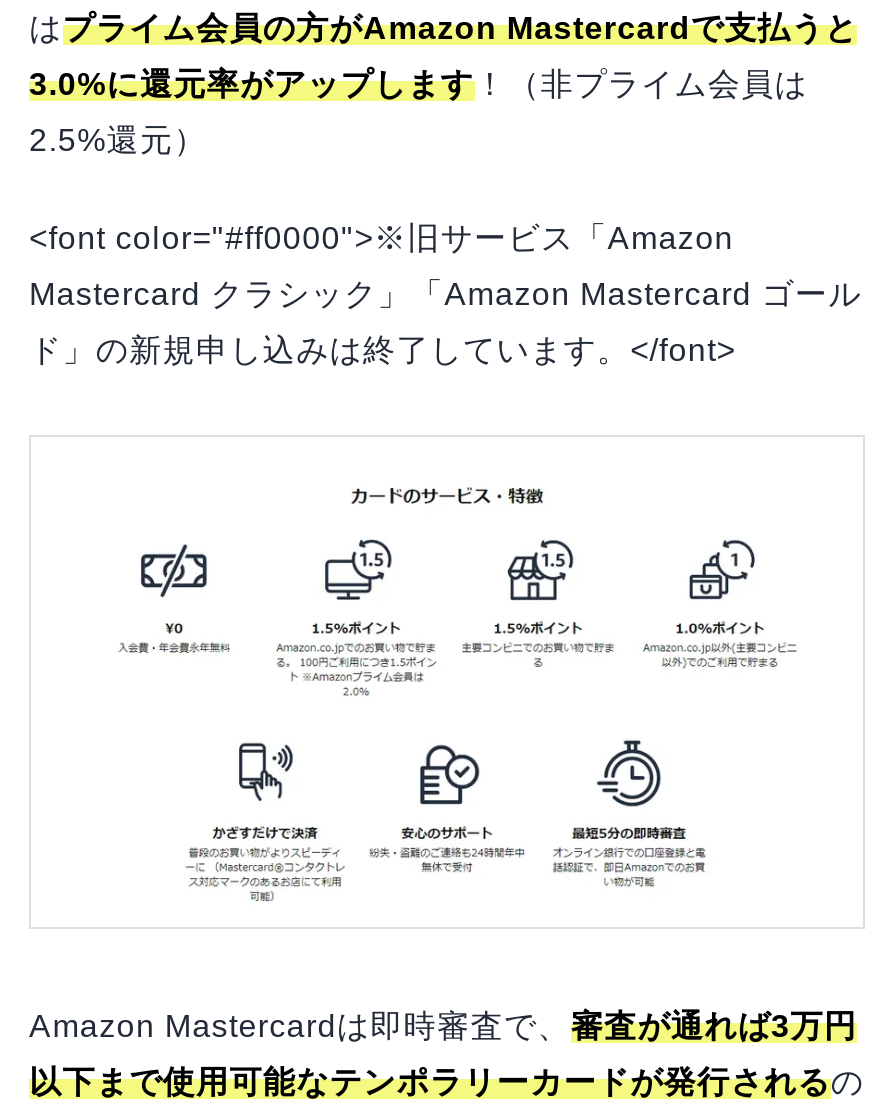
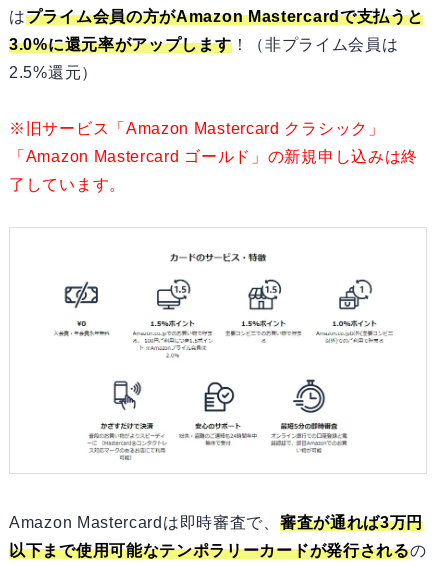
- <font color="#ff0000">※旧サービス「Amazon
+ ※旧サービス「Amazon Mastercard クラシック」

- Mastercard クラシック」「Amazon Mastercard ゴール
+ 「Amazon Mastercard ゴールド」の新規申し込みは終

- ド」の新規申し込みは終了しています。</font>
+ 了しています。
